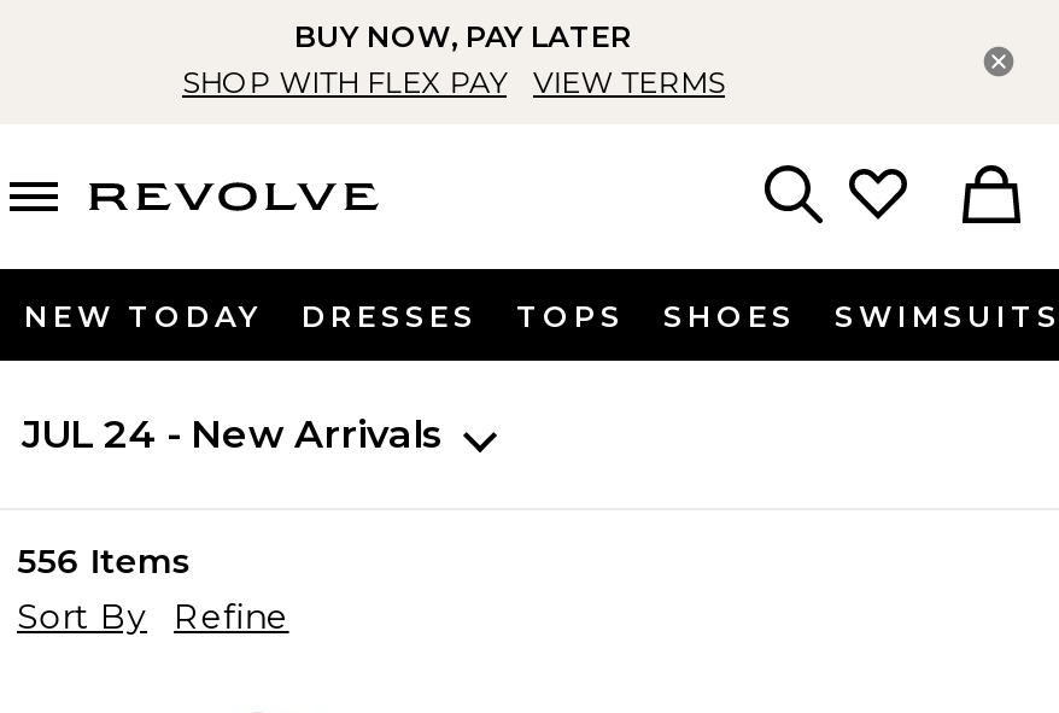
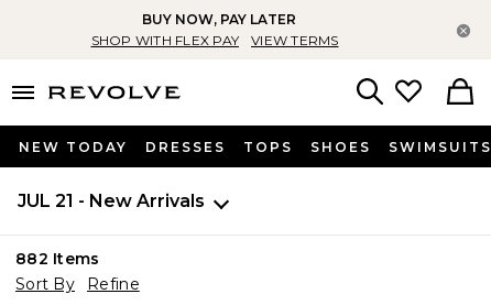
- JUL 24 - New Arrivals
+ JUL 21 - New Arrivals

- 556 Items
+ 882 Items
